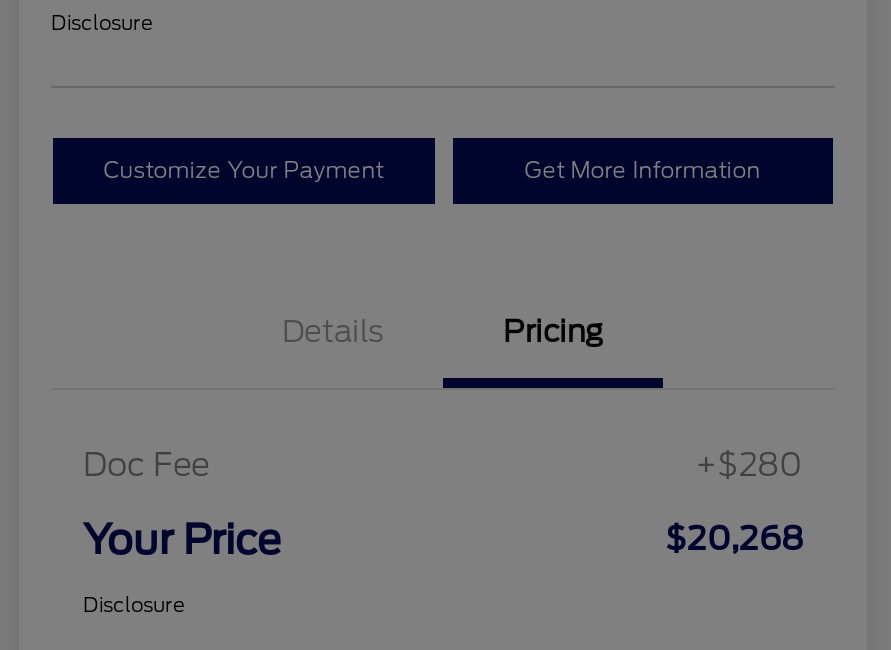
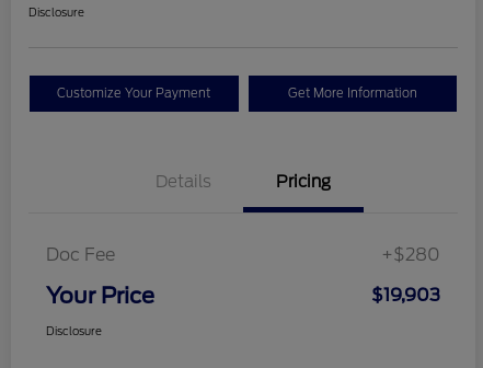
- $20,268
+ $19,903
